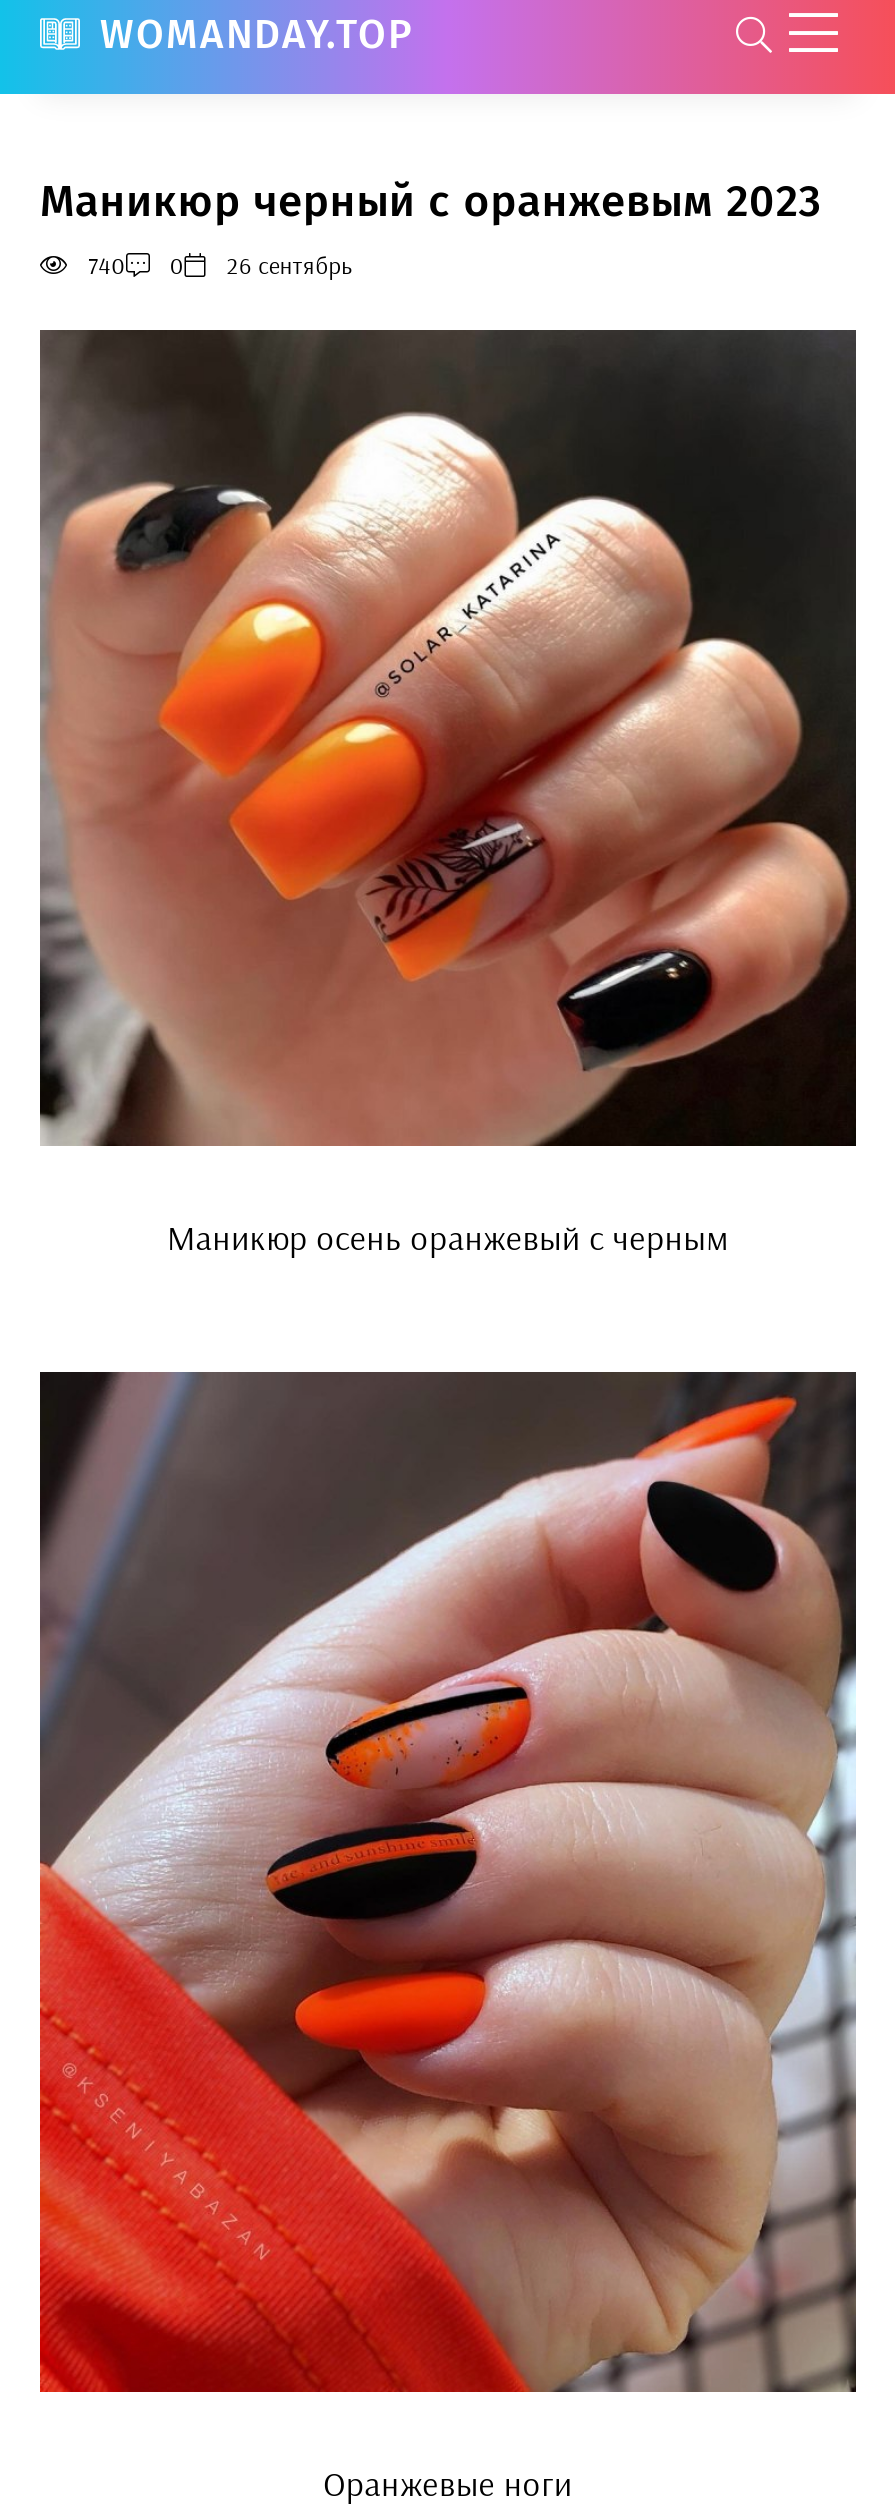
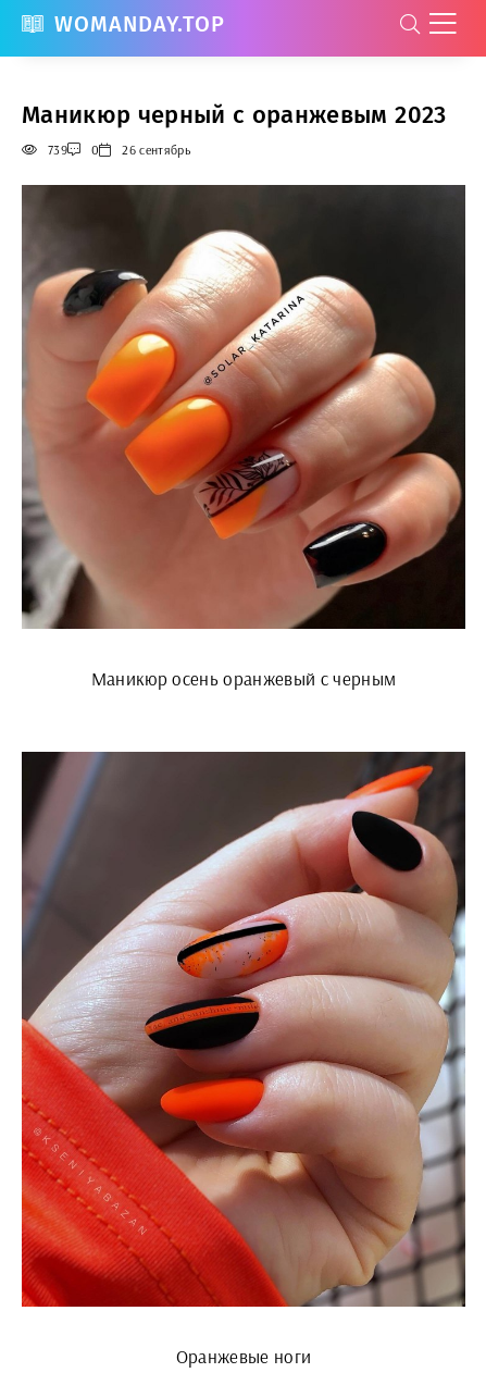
- 740 0 26 сентябрь
+ 739 0 26 сентябрь
